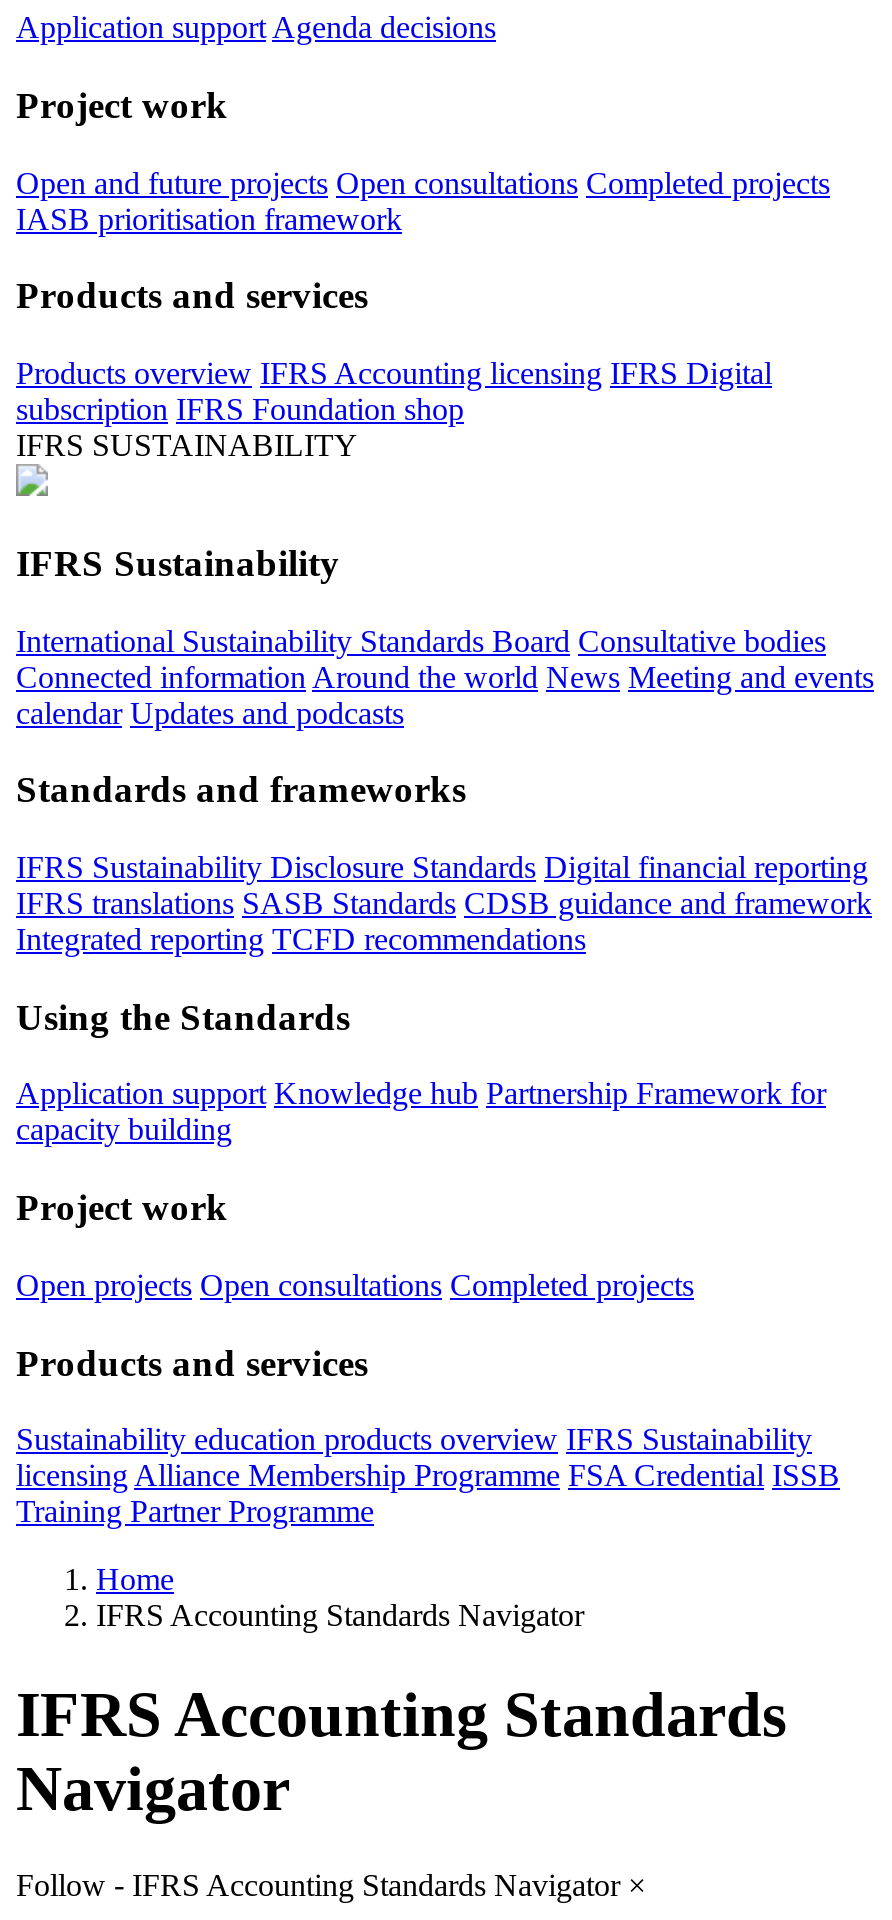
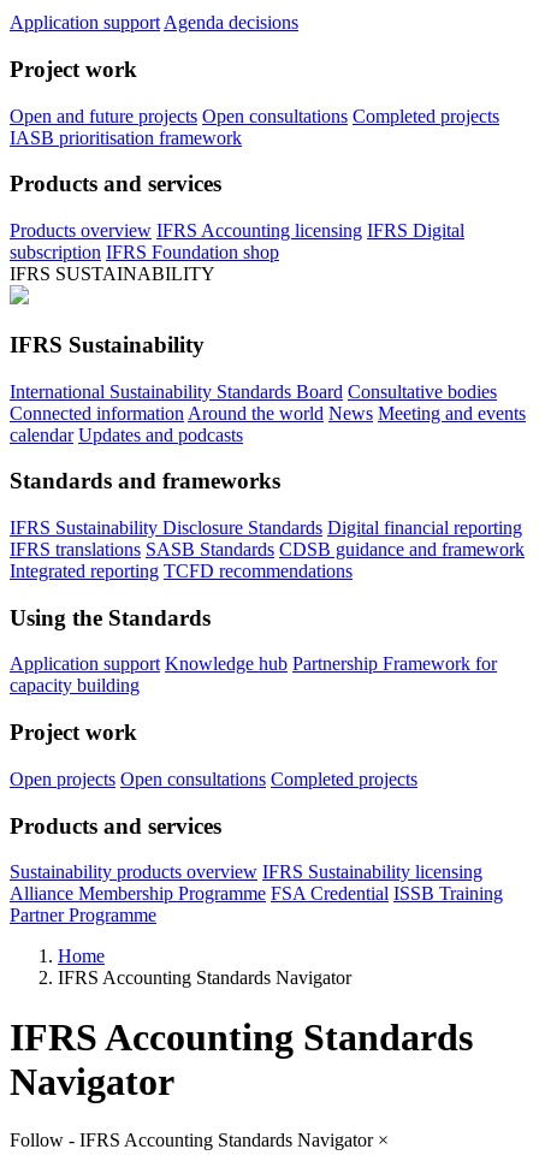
- Sustainability education products overview IFRS Sustainability
- licensing Alliance Membership Programme FSA Credential ISSB
- Training Partner Programme
+ Sustainability products overview IFRS Sustainability licensing
+ Alliance Membership Programme FSA Credential ISSB Training
+ Partner Programme
